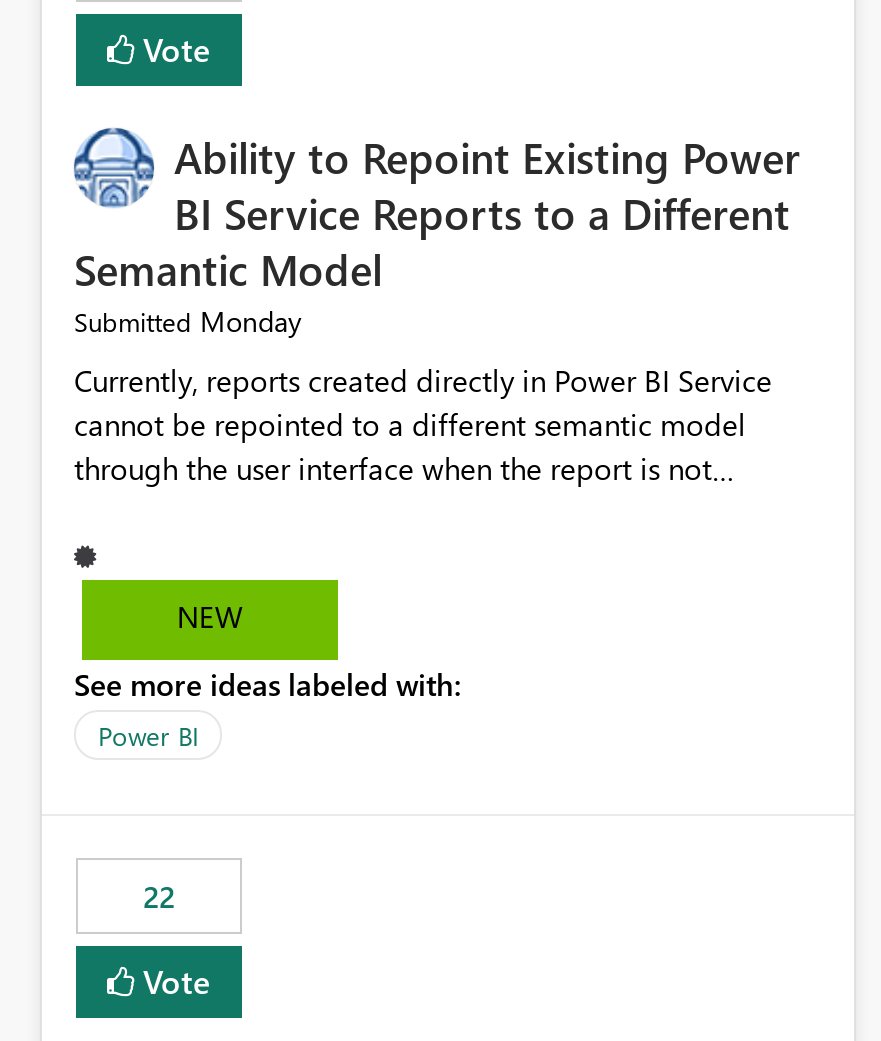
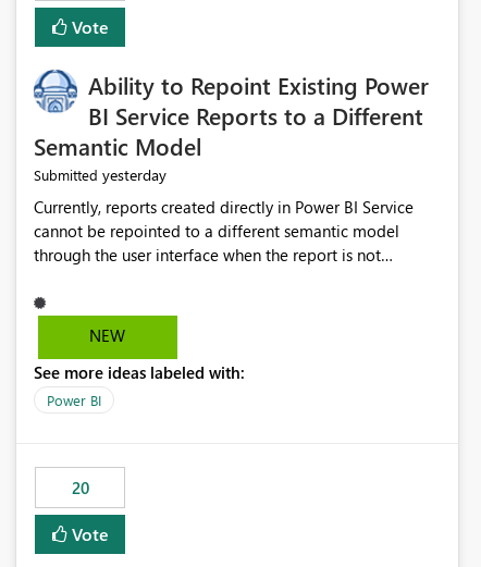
- Submitted Monday
+ Submitted yesterday

- 22
+ 20
